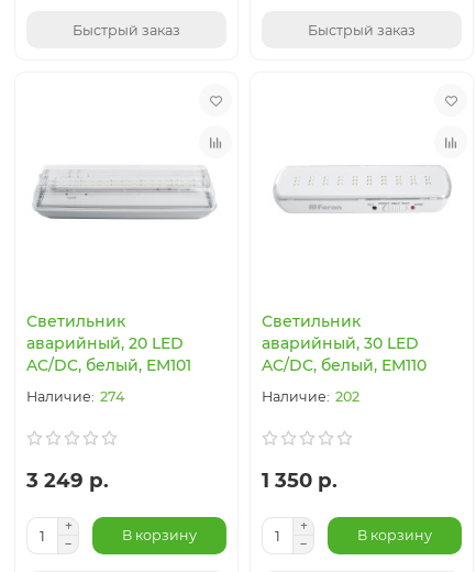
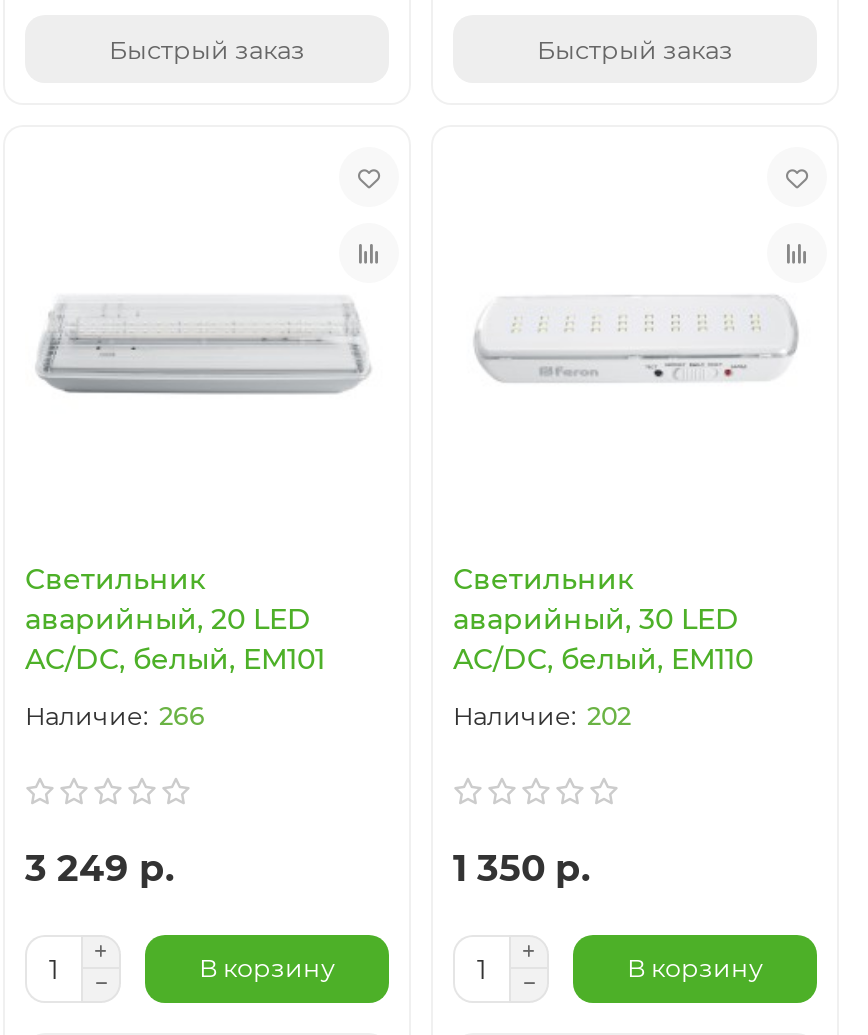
- 274
+ 266
